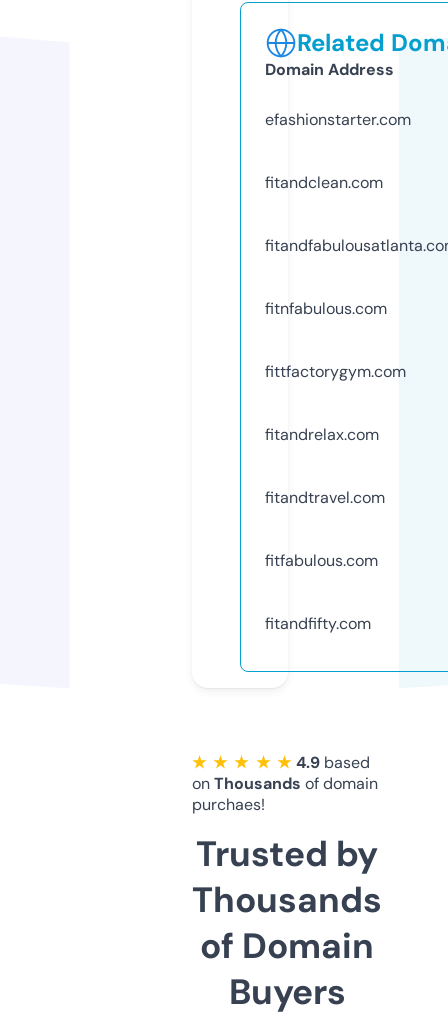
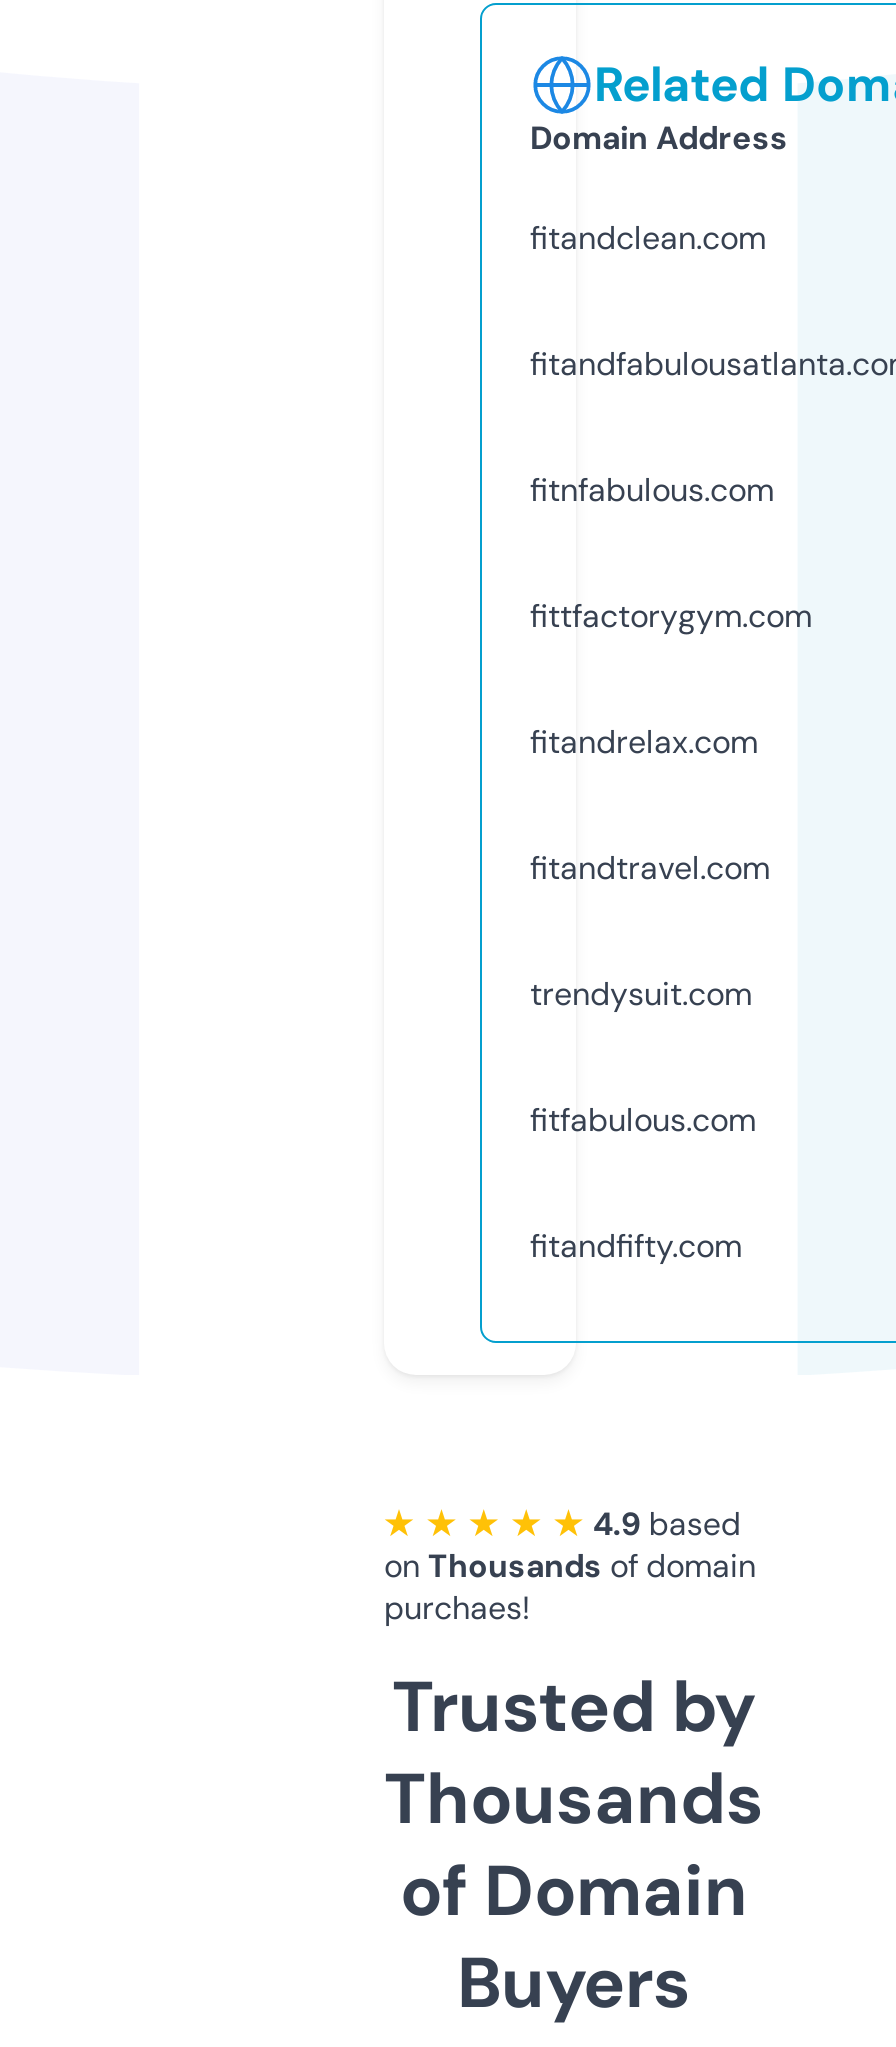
- efashionstarter.com

moved up: fitandclean.com | fitnfabulous.com | fittfactorygym.com | fitandrelax.com | fitandtravel.com

+ trendysuit.com
